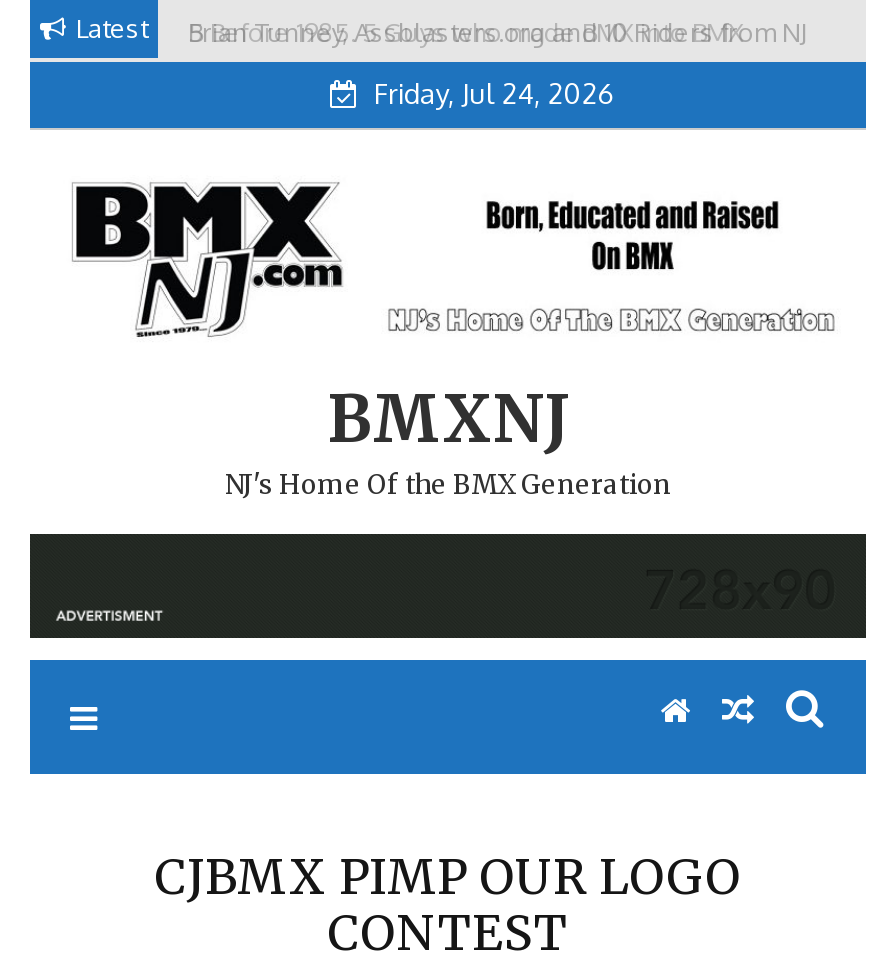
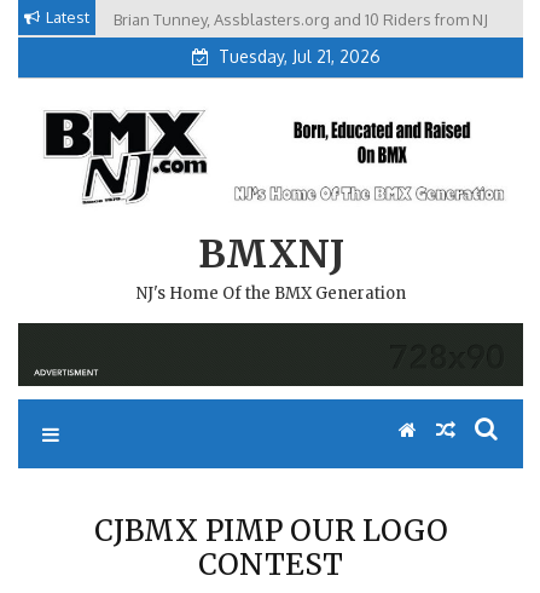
- Friday, Jul 24, 2026
+ Tuesday, Jul 21, 2026
